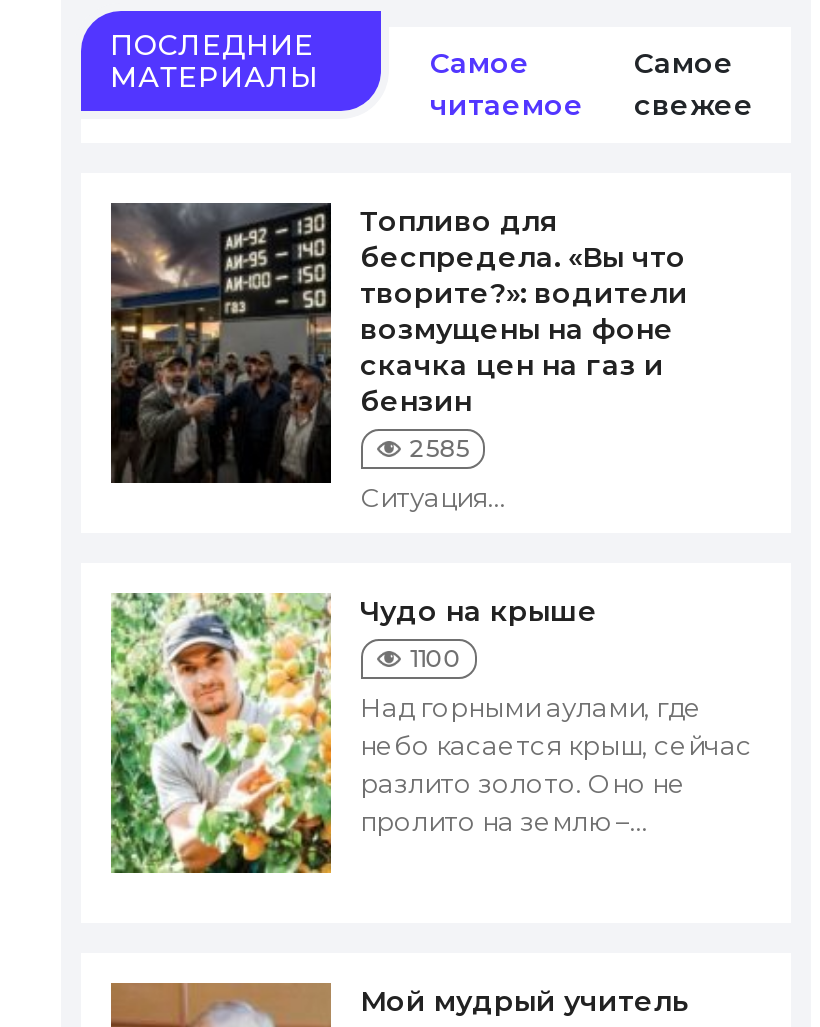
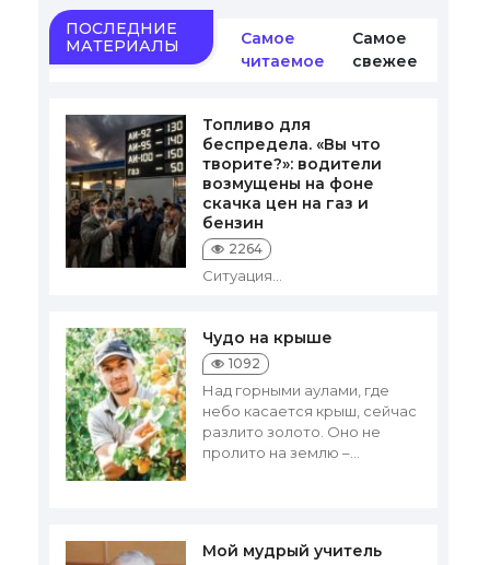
- 2585
+ 2264

- 1100
+ 1092
